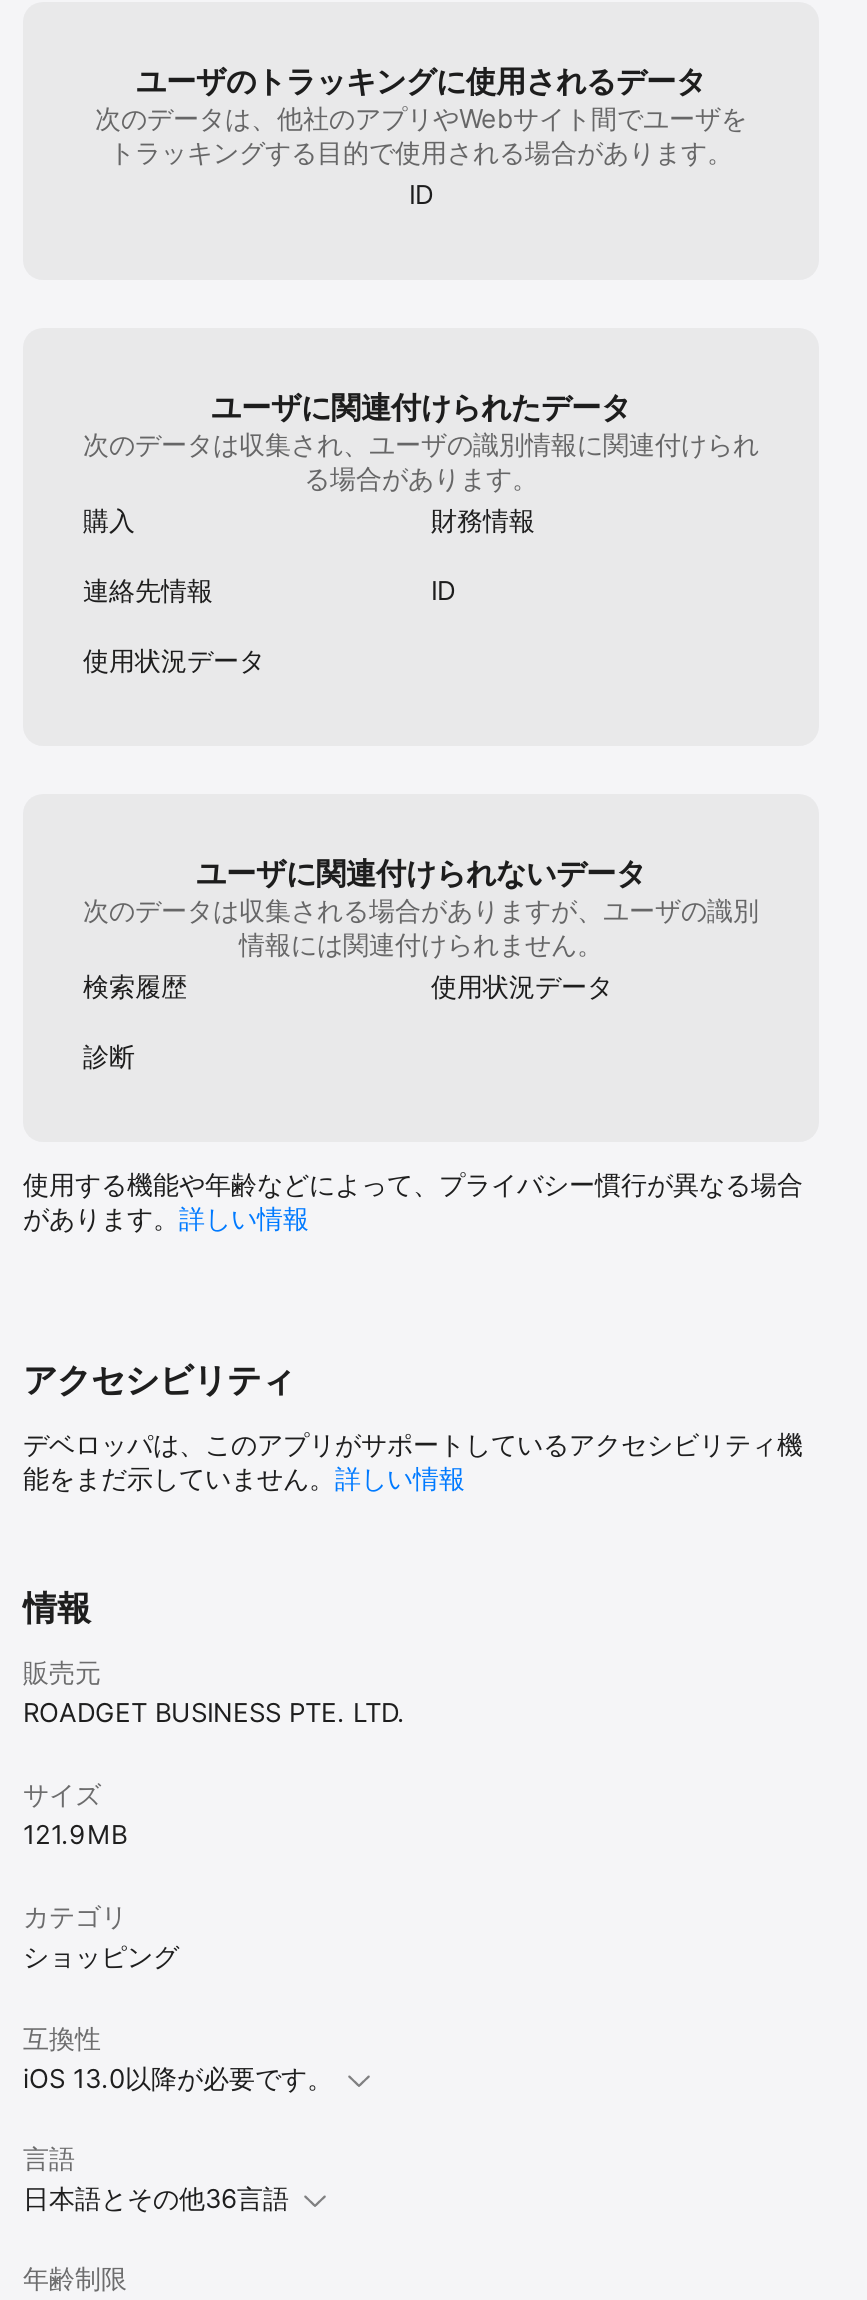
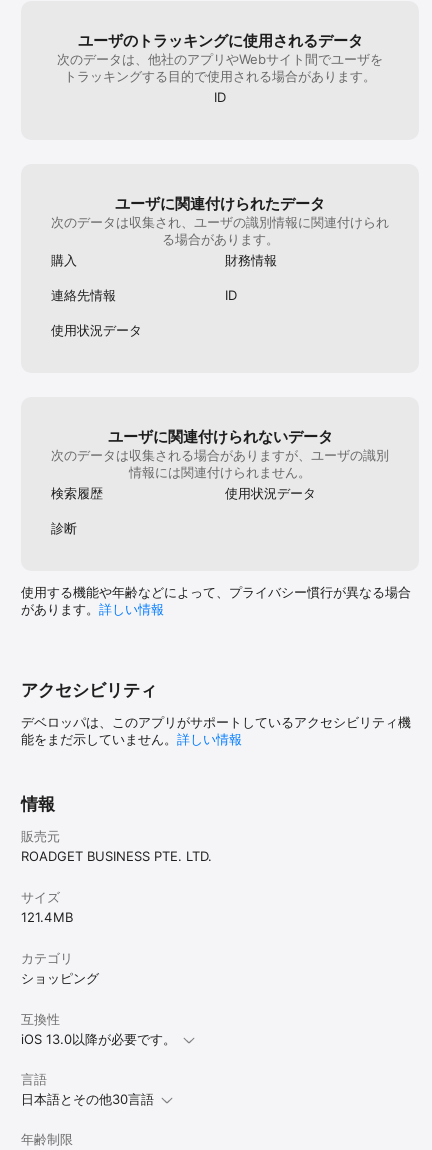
- 121.9 MB
+ 121.4 MB

- 日本語とその他36言語
+ 日本語とその他30言語
